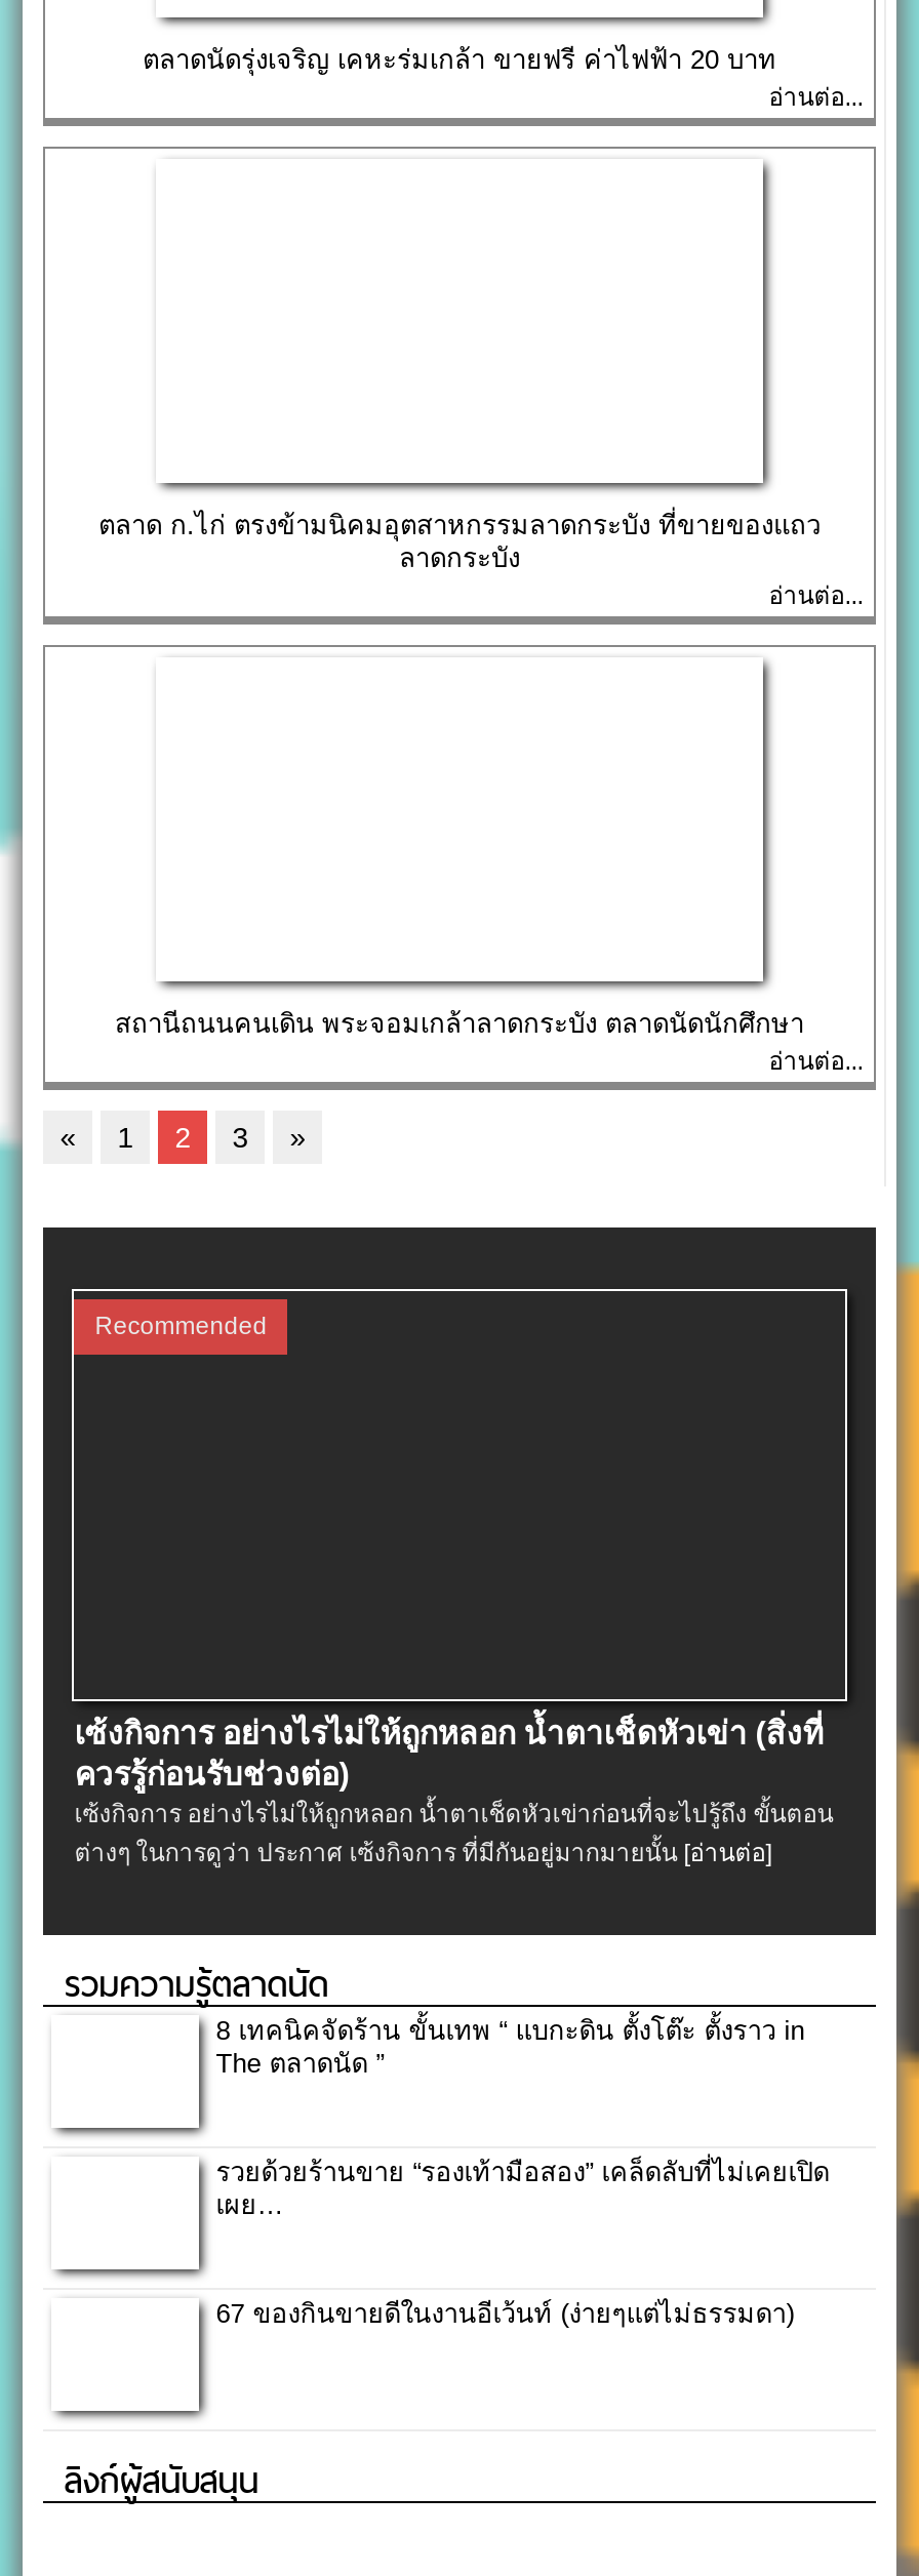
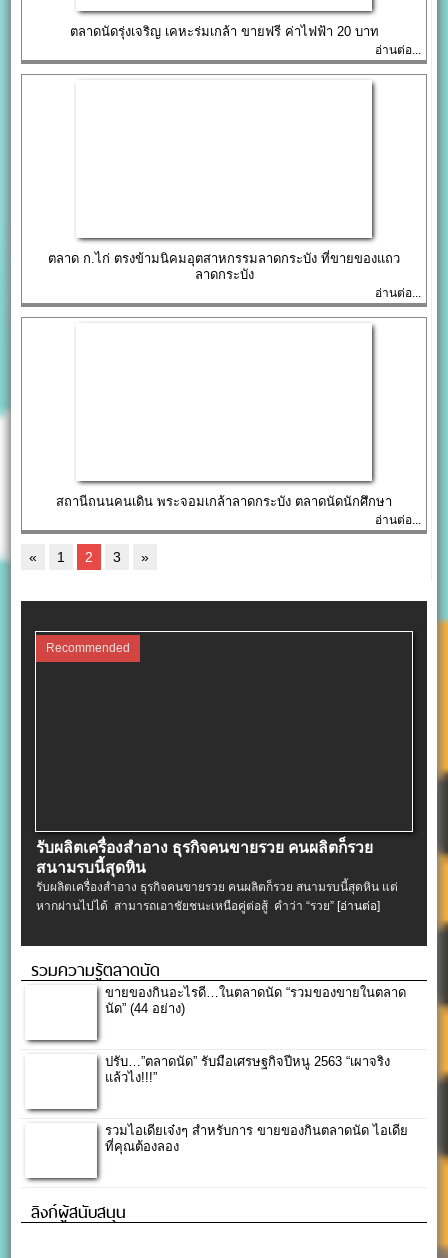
- เซ้งกิจการ อย่างไรไม่ให้ถูกหลอก น้ำตาเช็ดหัวเข่า (สิ่งที่
- ควรรู้ก่อนรับช่วงต่อ)
- เซ้งกิจการ อย่างไรไม่ให้ถูกหลอก น้ำตาเช็ดหัวเข่าก่อนที่จะไปรู้ถึง ขั้นตอน
- ต่างๆ ในการดูว่า ประกาศ เซ้งกิจการ ที่มีกันอยู่มากมายนั้น[อ่านต่อ]
+ รับผลิตเครื่องสําอาง ธุรกิจคนขายรวย คนผลิตก็รวย
+ สนามรบนี้สุดหิน
+ รับผลิตเครื่องสําอาง ธุรกิจคนขายรวย คนผลิตก็รวย สนามรบนี้สุดหิน แต่
+ หากผ่านไปได้ สามารถเอาชัยชนะเหนือคู่ต่อสู้ คำว่า “รวย” [อ่านต่อ]

- 8 เทคนิคจัดร้าน ขั้นเทพ “ แบกะดิน ตั้งโต๊ะ ตั้งราว in
- The ตลาดนัด ”
+ ขายของกินอะไรดี…ในตลาดนัด “รวมของขายในตลาด
+ นัด” (44 อย่าง)

- รวยด้วยร้านขาย “รองเท้ามือสอง” เคล็ดลับที่ไม่เคยเปิด
- เผย…
+ ปรับ…”ตลาดนัด” รับมือเศรษฐกิจปีหนู 2563 “เผาจริง
+ แล้วไง!!!”

- 67 ของกินขายดีในงานอีเว้นท์ (ง่ายๆแต่ไม่ธรรมดา)
+ รวมไอเดียเจ๋งๆ สำหรับการ ขายของกินตลาดนัด ไอเดีย
+ ที่คุณต้องลอง
